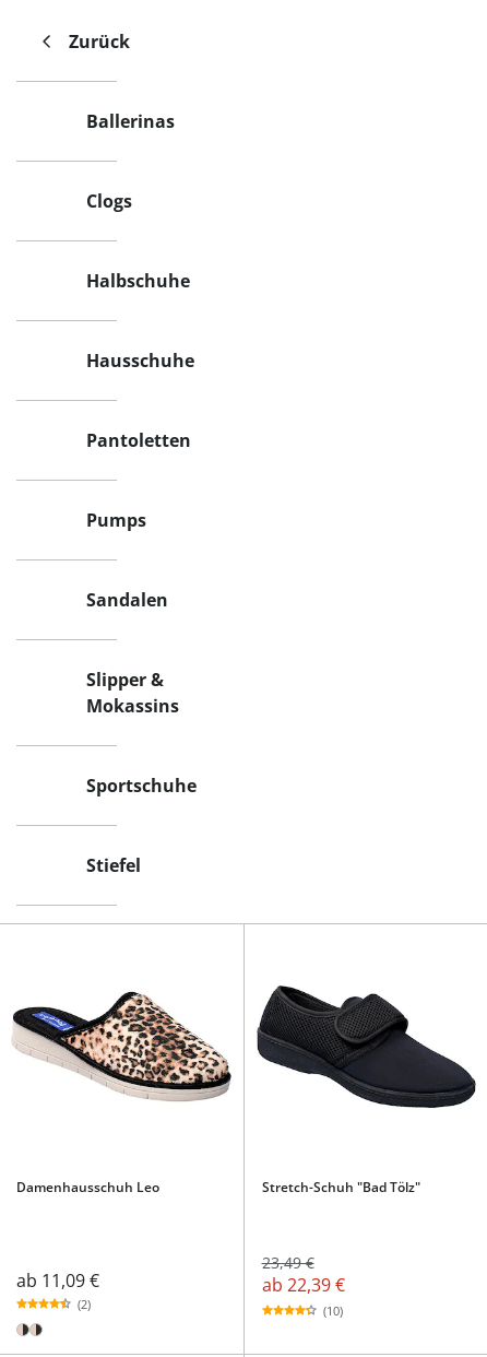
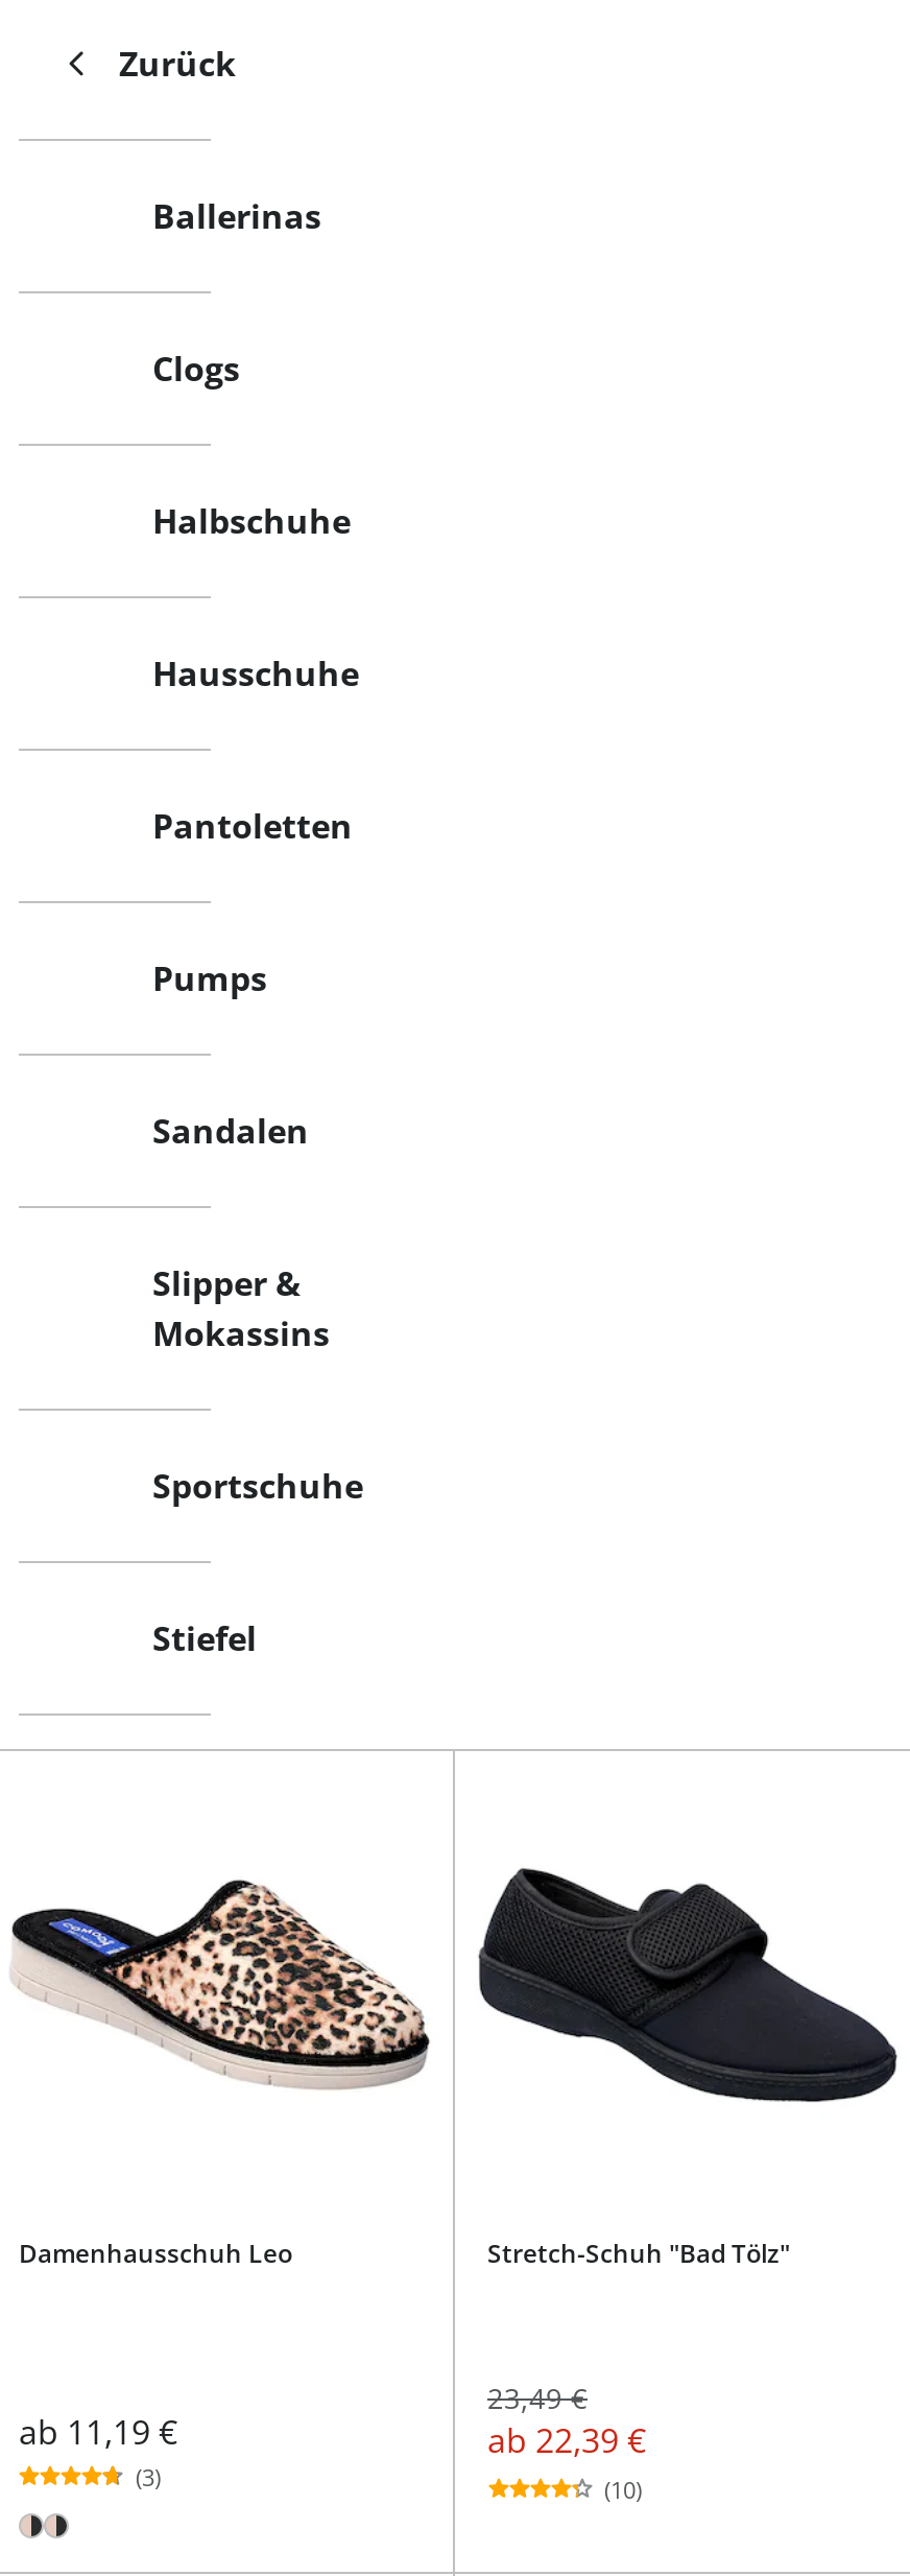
- ab 11,09 €
+ ab 11,19 €

- (2)
+ (3)
